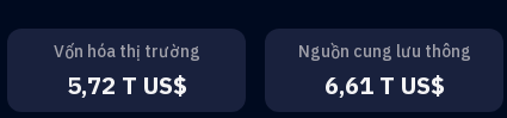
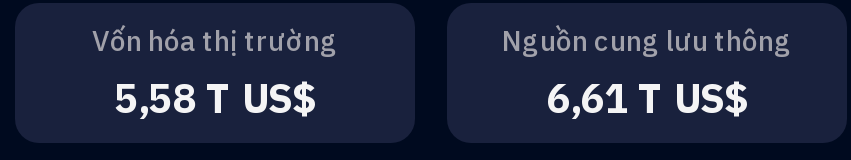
- 5,72 T US$
+ 5,58 T US$
